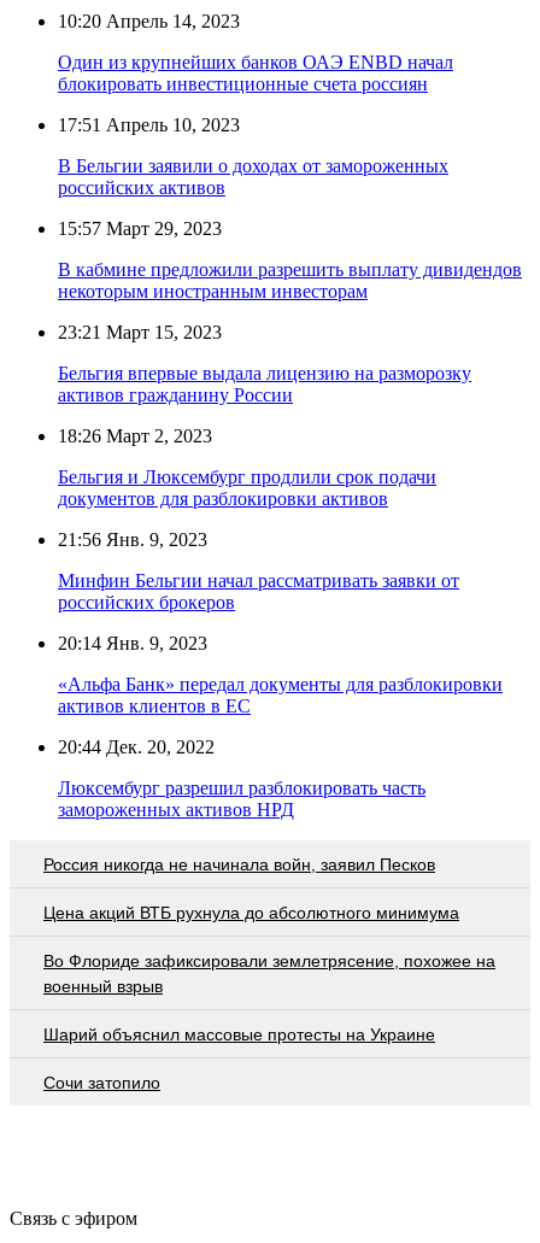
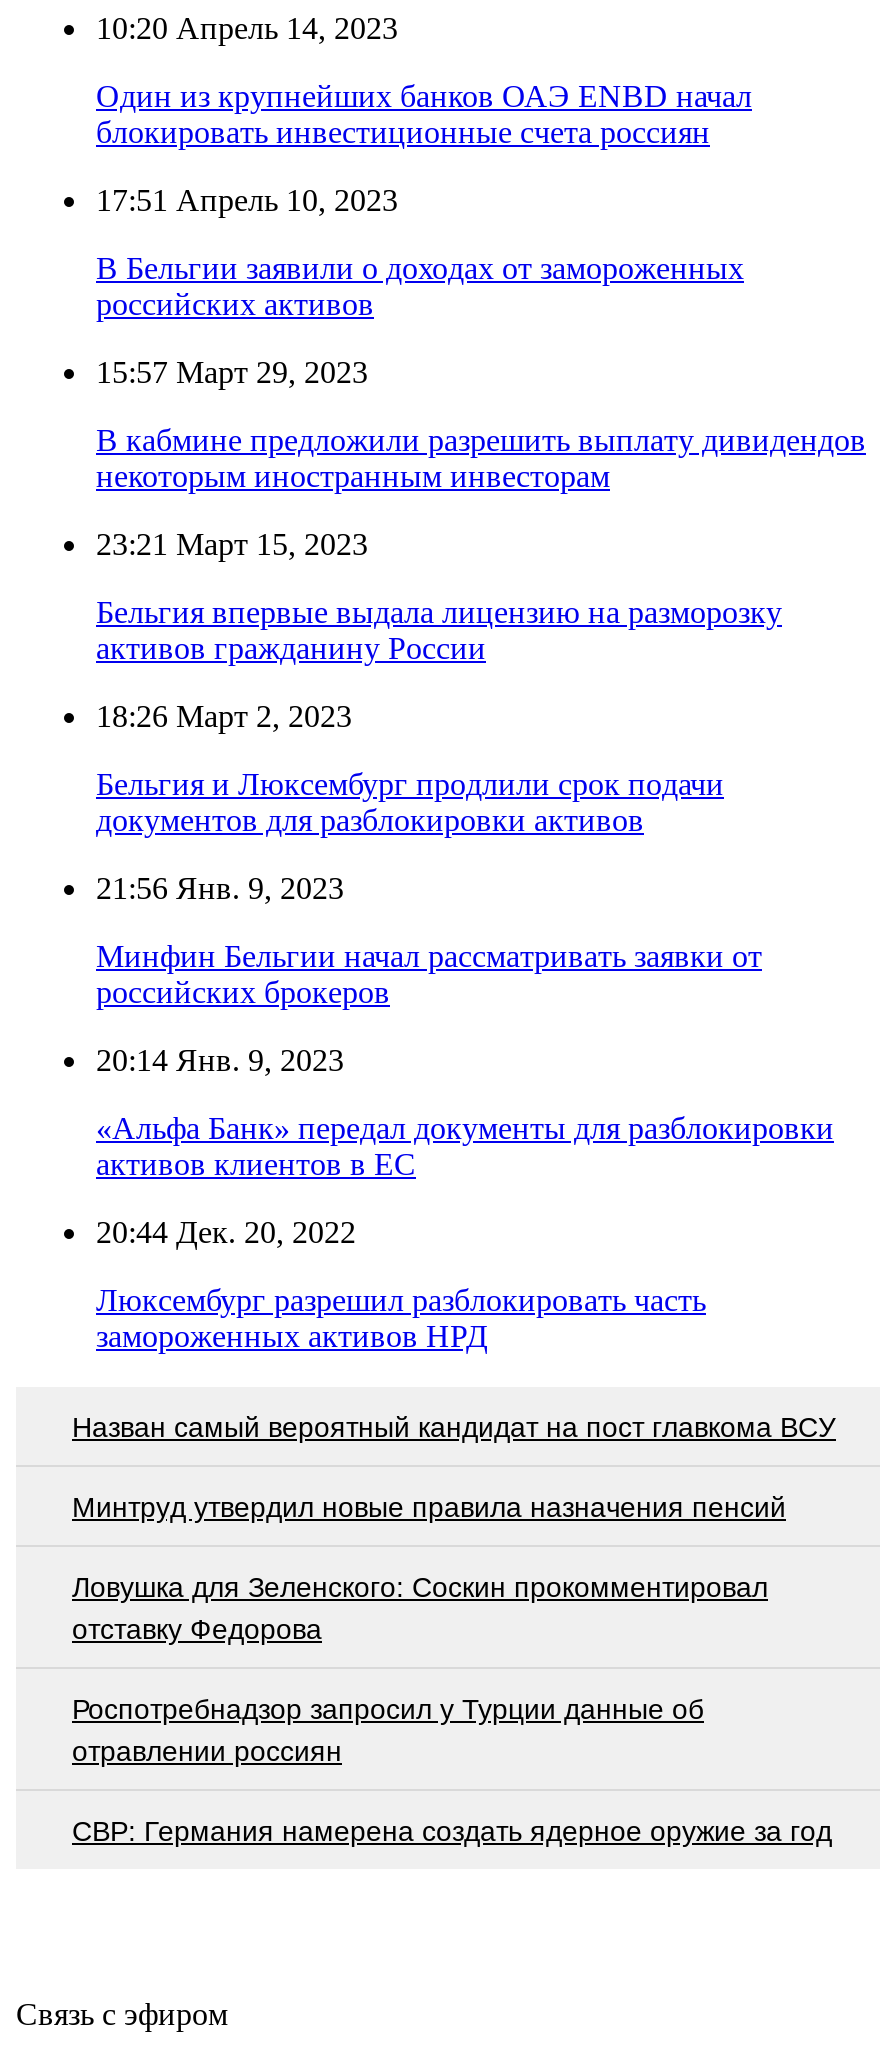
- Россия никогда не начинала войн, заявил Песков
+ Назван самый вероятный кандидат на пост главкома ВСУ

- Цена акций ВТБ рухнула до абсолютного минимума
+ Минтруд утвердил новые правила назначения пенсий

- Во Флориде зафиксировали землетрясение, похожее на
- военный взрыв
+ Ловушка для Зеленского: Соскин прокомментировал
+ отставку Федорова

- Шарий объяснил массовые протесты на Украине
+ Роспотребнадзор запросил у Турции данные об
+ отравлении россиян

- Сочи затопило
+ СВР: Германия намерена создать ядерное оружие за год
